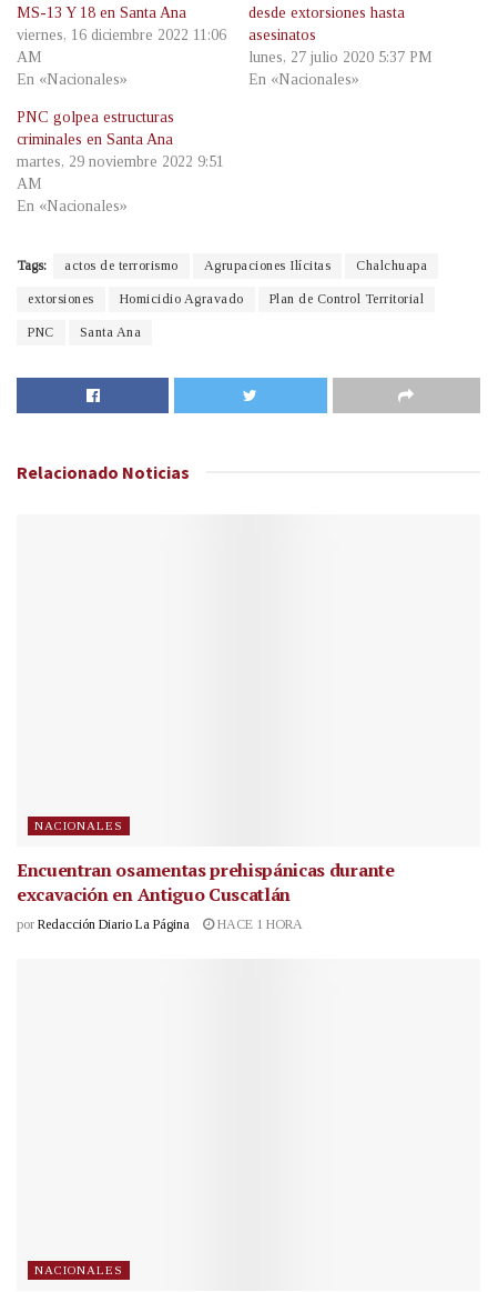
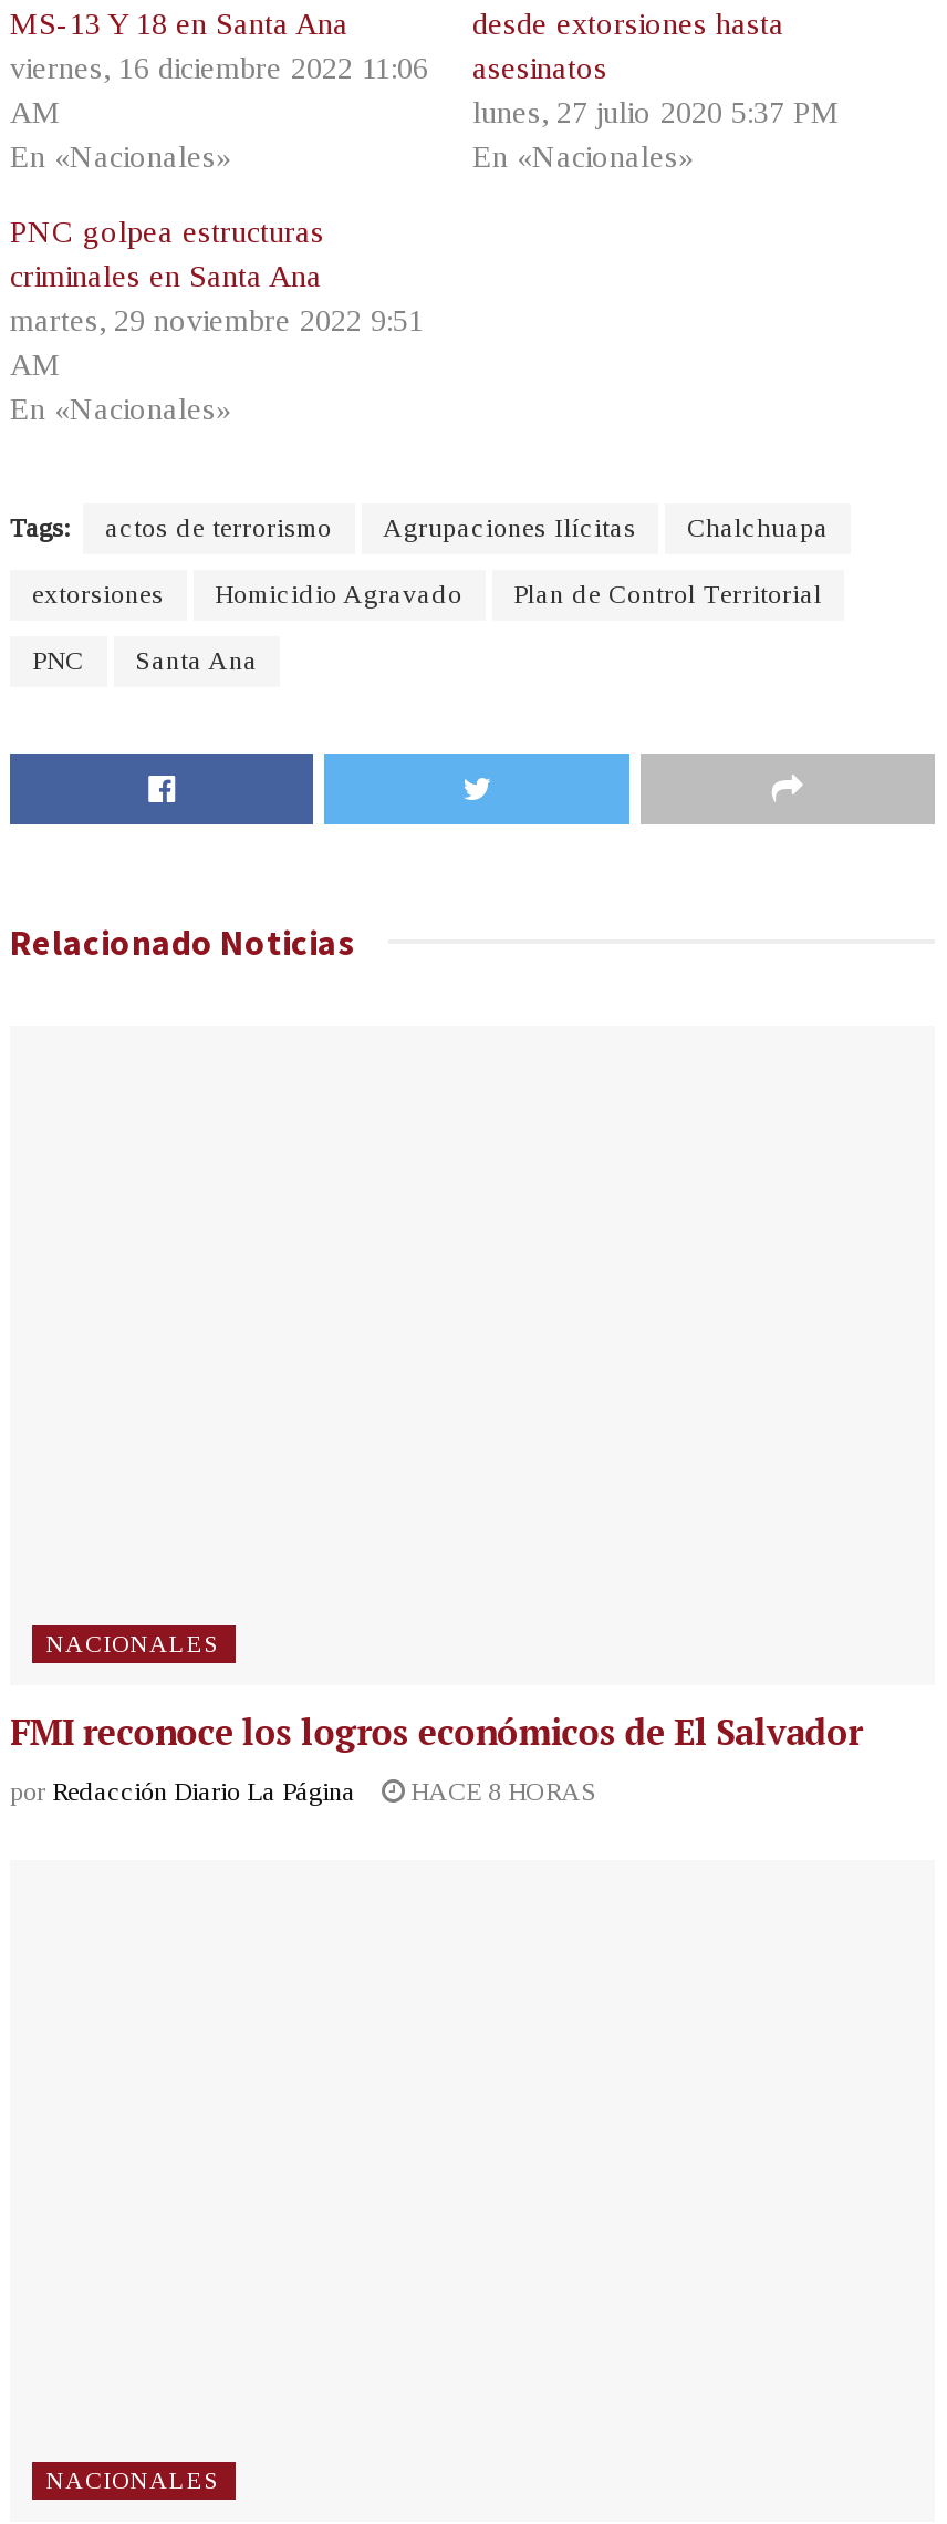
- Encuentran osamentas prehispánicas durante
- excavación en Antiguo Cuscatlán
+ FMI reconoce los logros económicos de El Salvador

- por Redacción Diario La Página HACE 1 HORA
+ por Redacción Diario La Página HACE 8 HORAS
